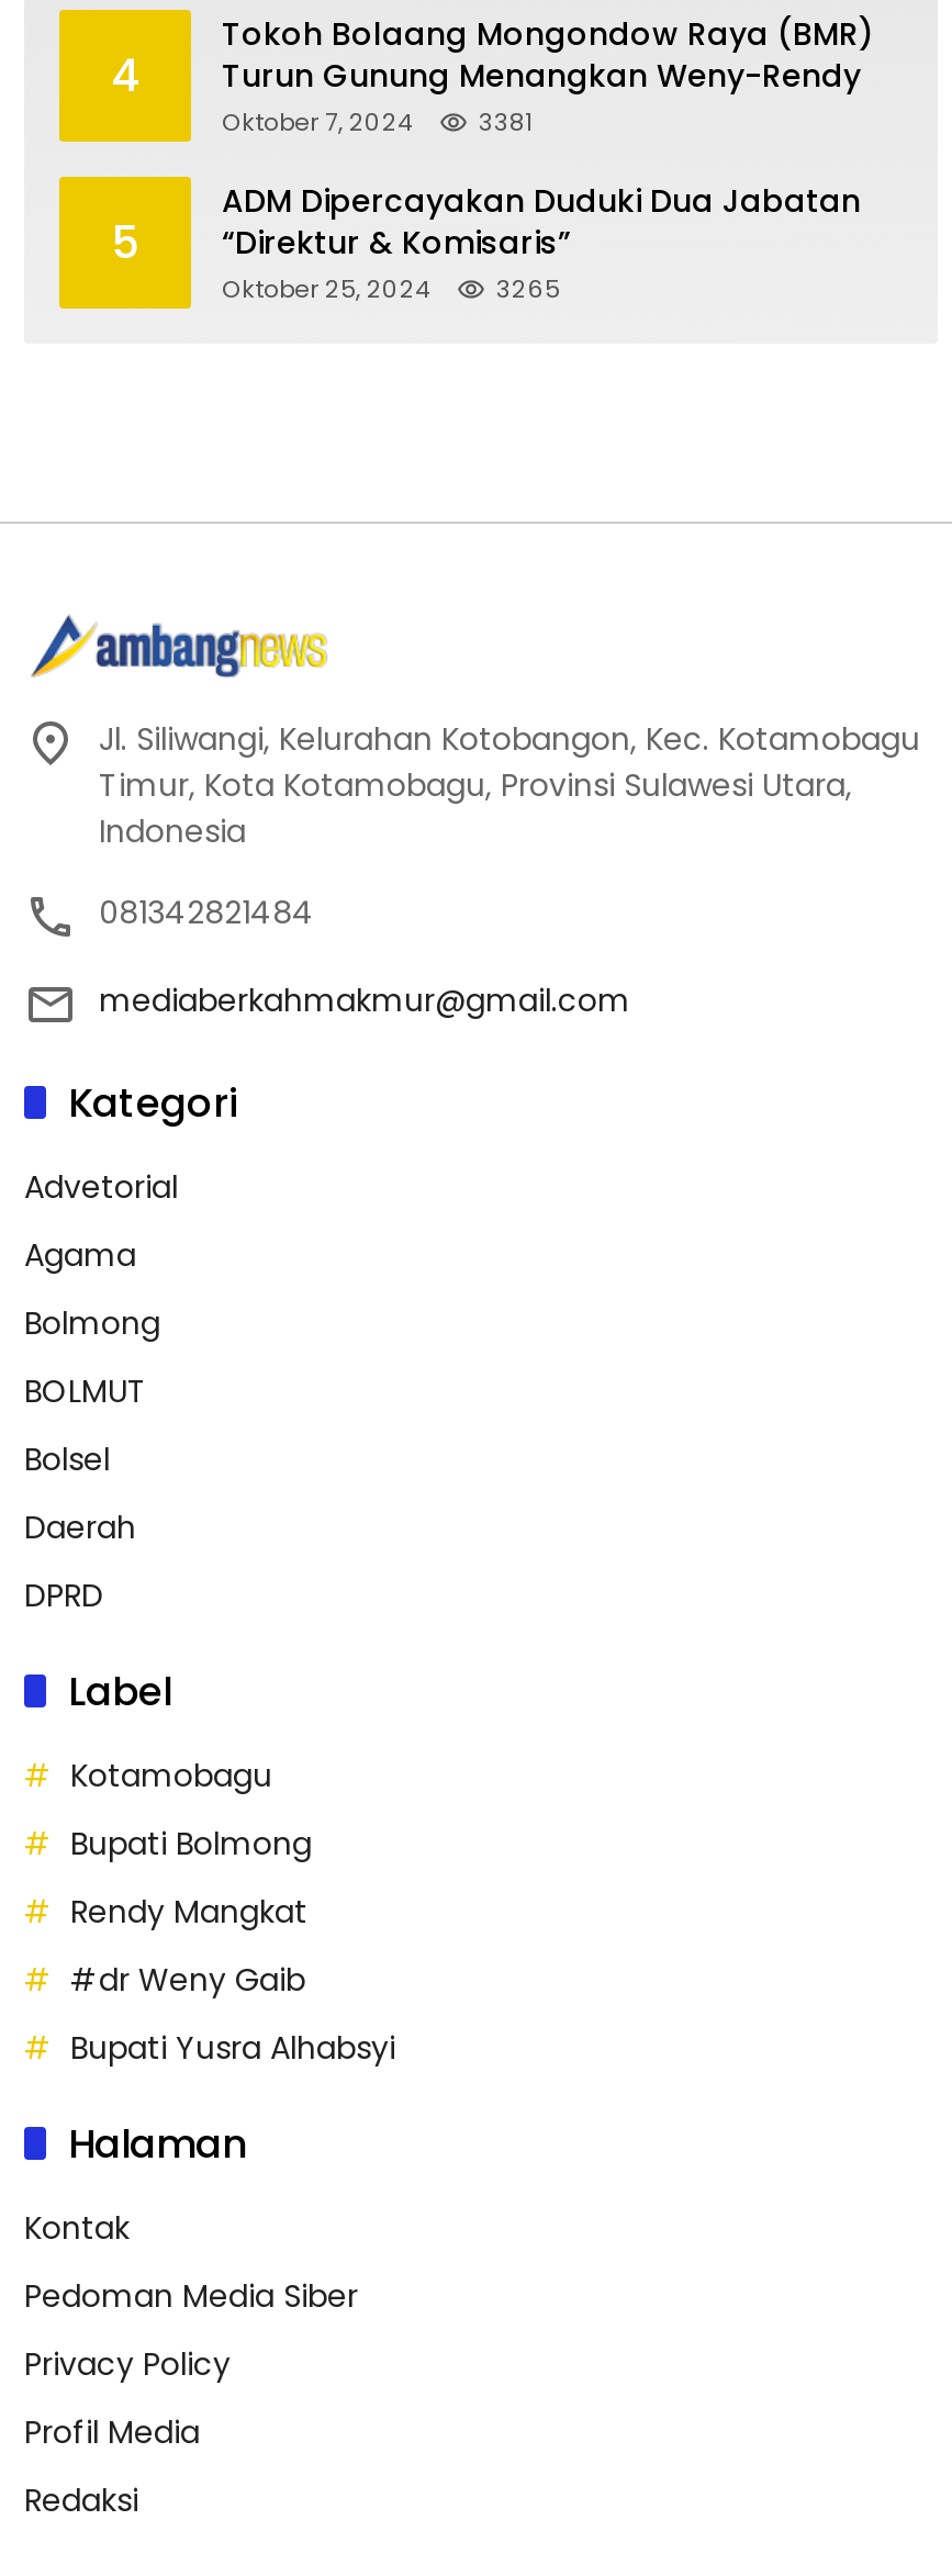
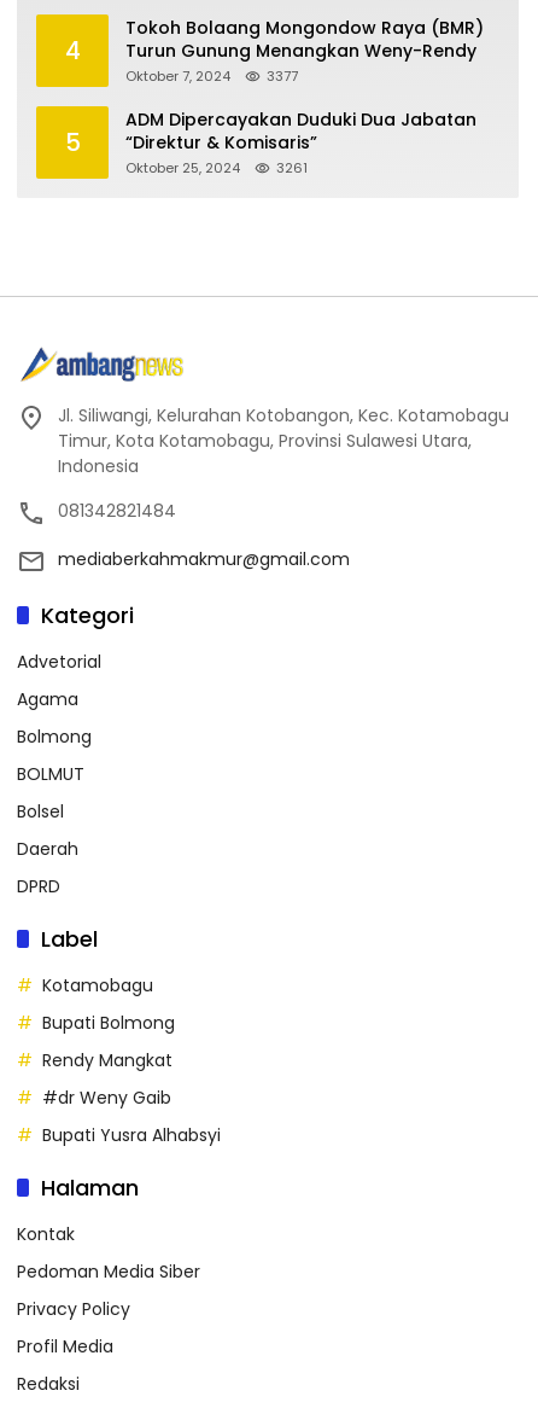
- Oktober 7, 2024 3381
+ Oktober 7, 2024 3377

- Oktober 25, 2024 3265
+ Oktober 25, 2024 3261
